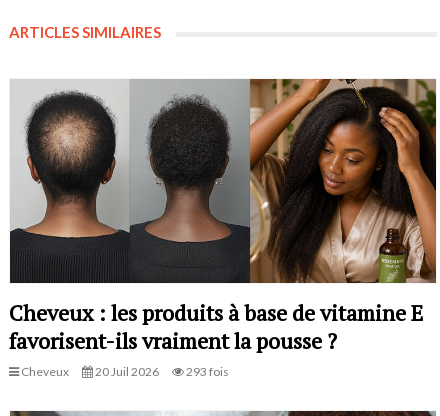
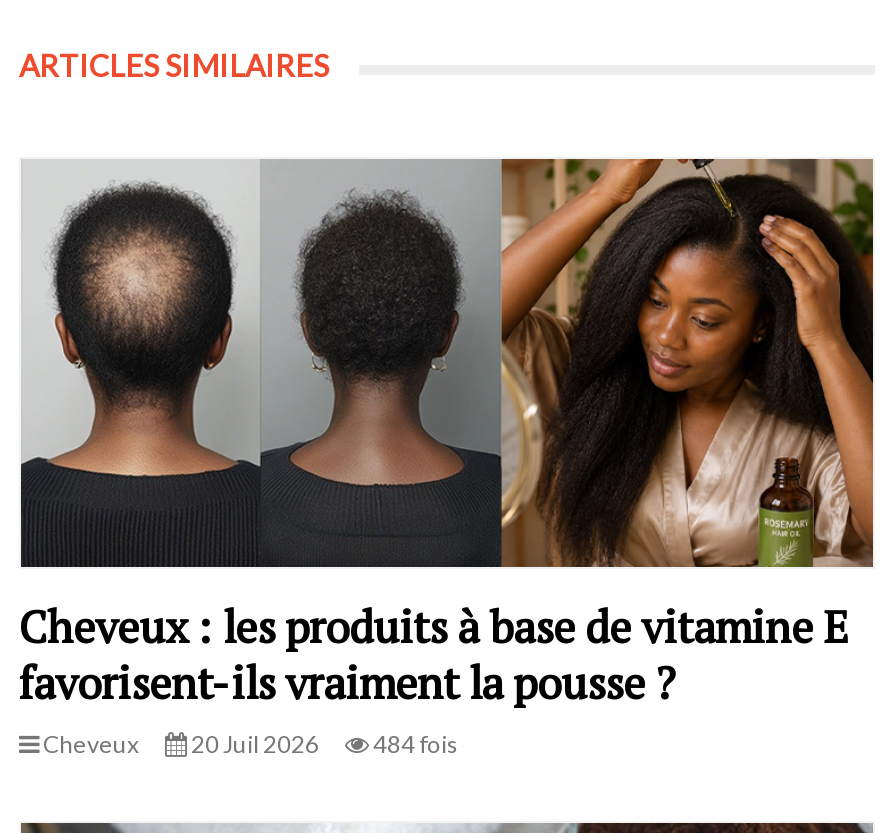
- Cheveux 20 Juil 2026 293 fois
+ Cheveux 20 Juil 2026 484 fois
